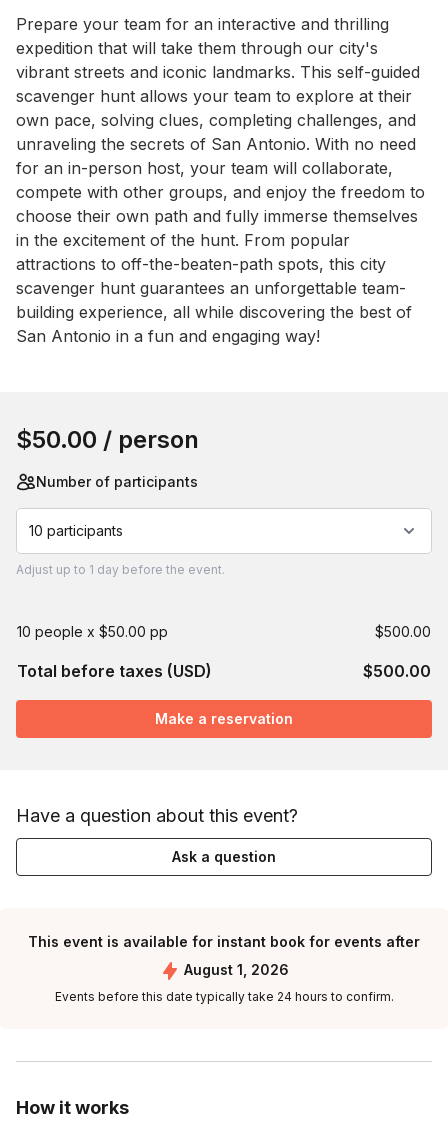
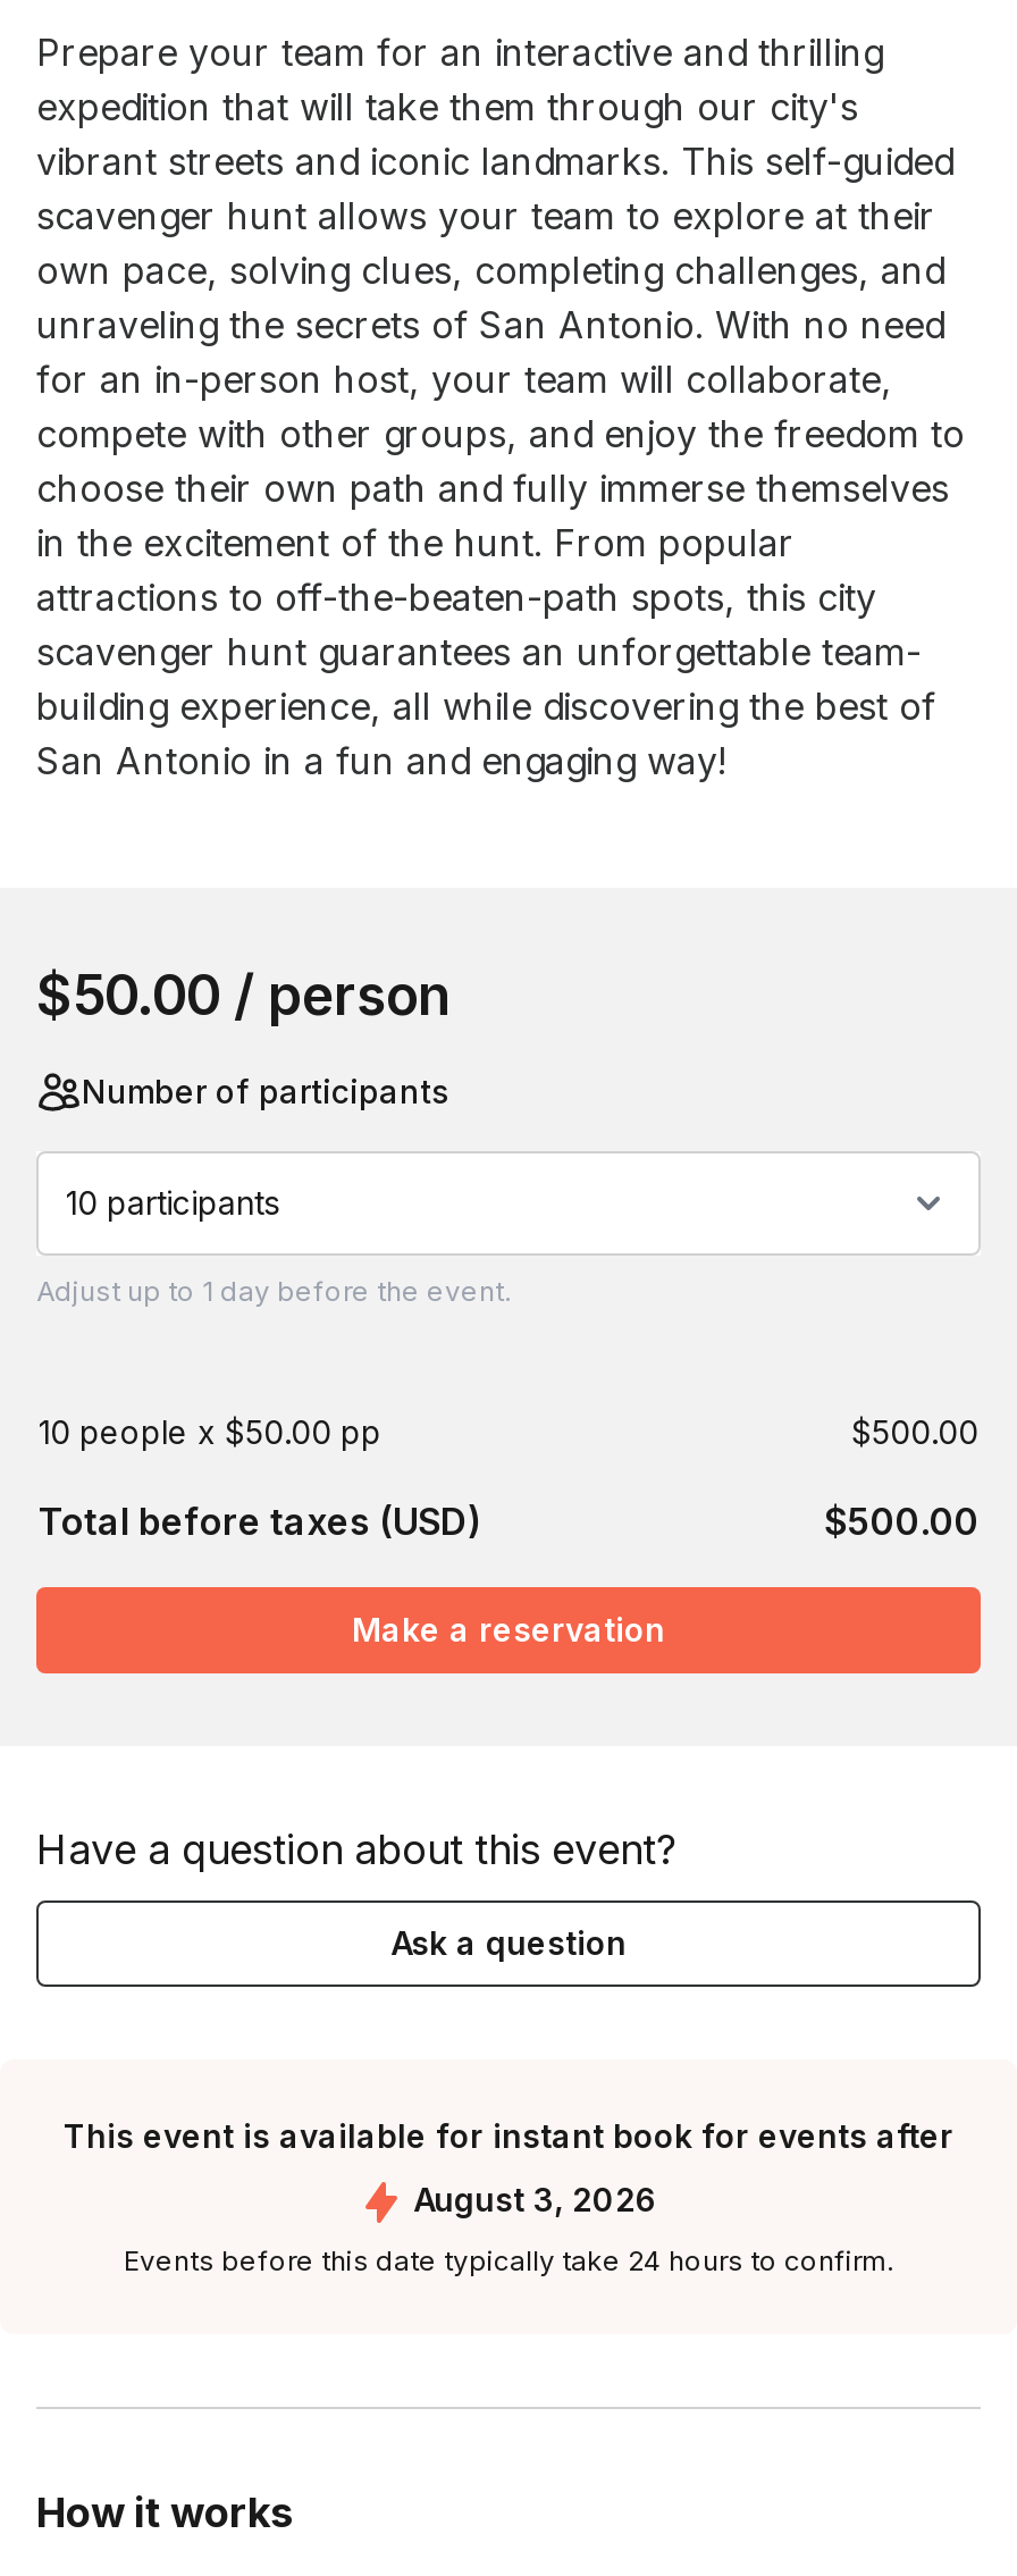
- August 1, 2026
+ August 3, 2026
